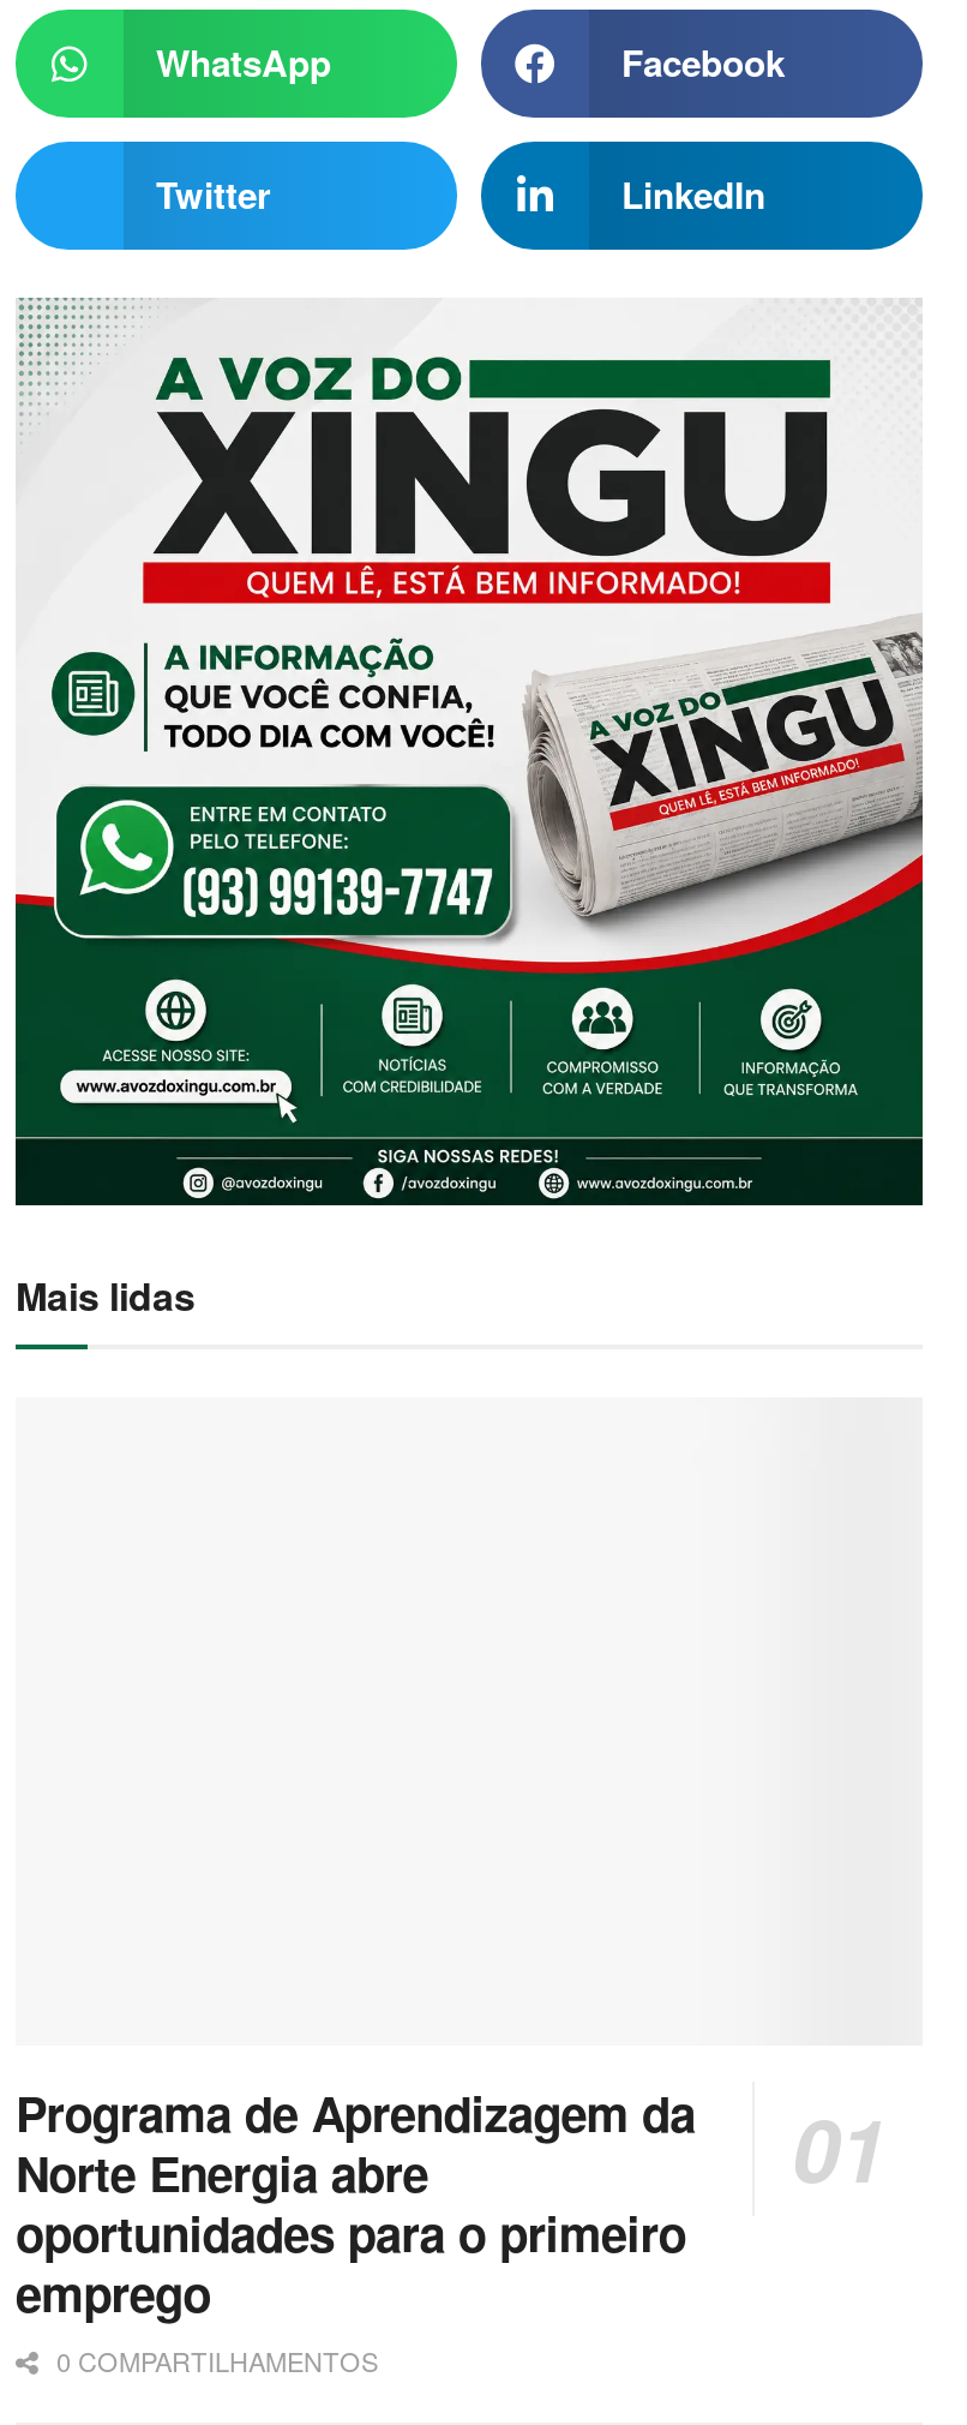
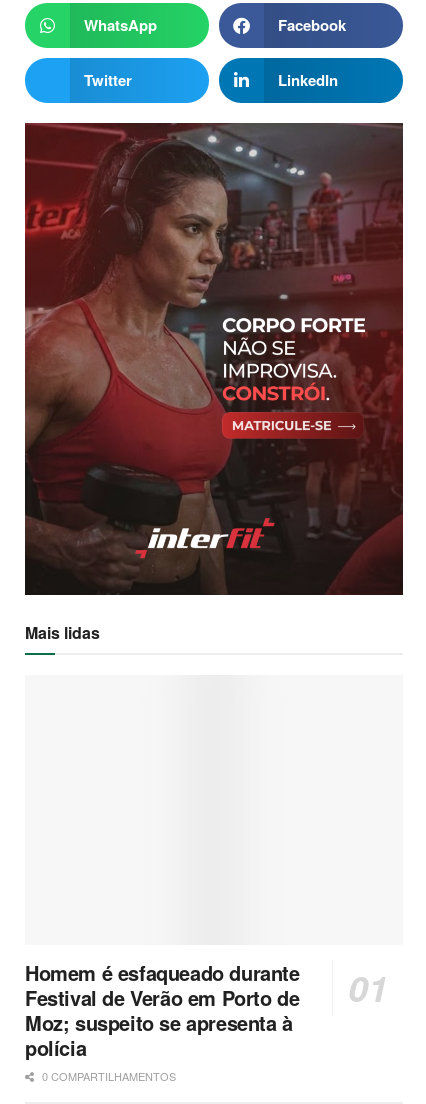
- [image]
+ [image]

- Programa de Aprendizagem da
- Norte Energia abre
- oportunidades para o primeiro
- emprego
+ Homem é esfaqueado durante
+ Festival de Verão em Porto de
+ Moz; suspeito se apresenta à
+ polícia
